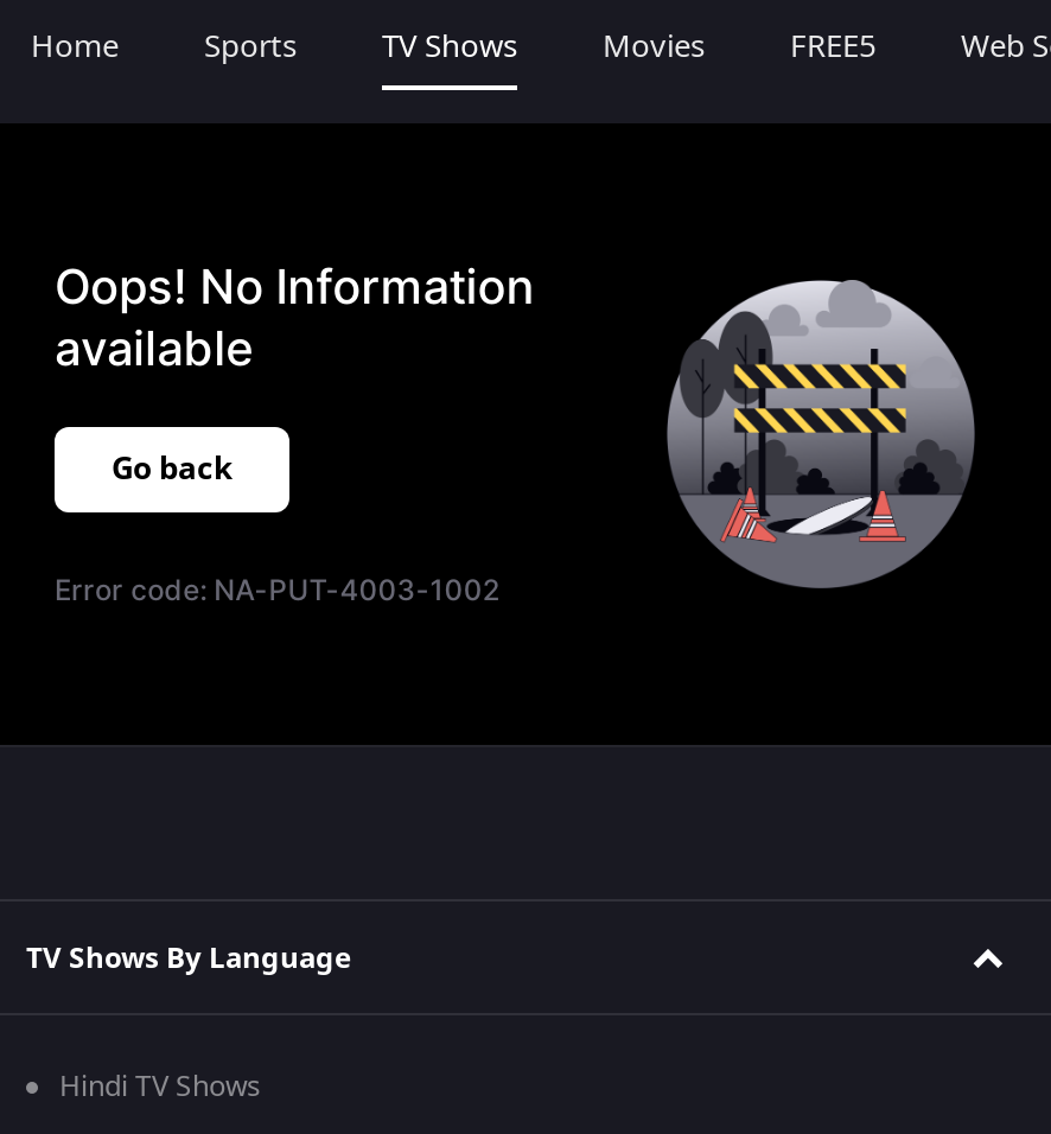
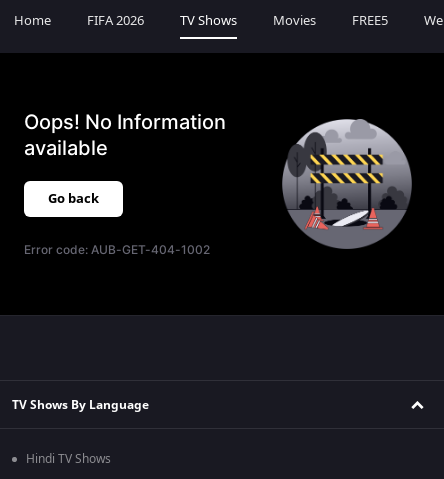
- Sports
+ FIFA 2026

- Error code: NA-PUT-4003-1002
+ Error code: AUB-GET-404-1002
